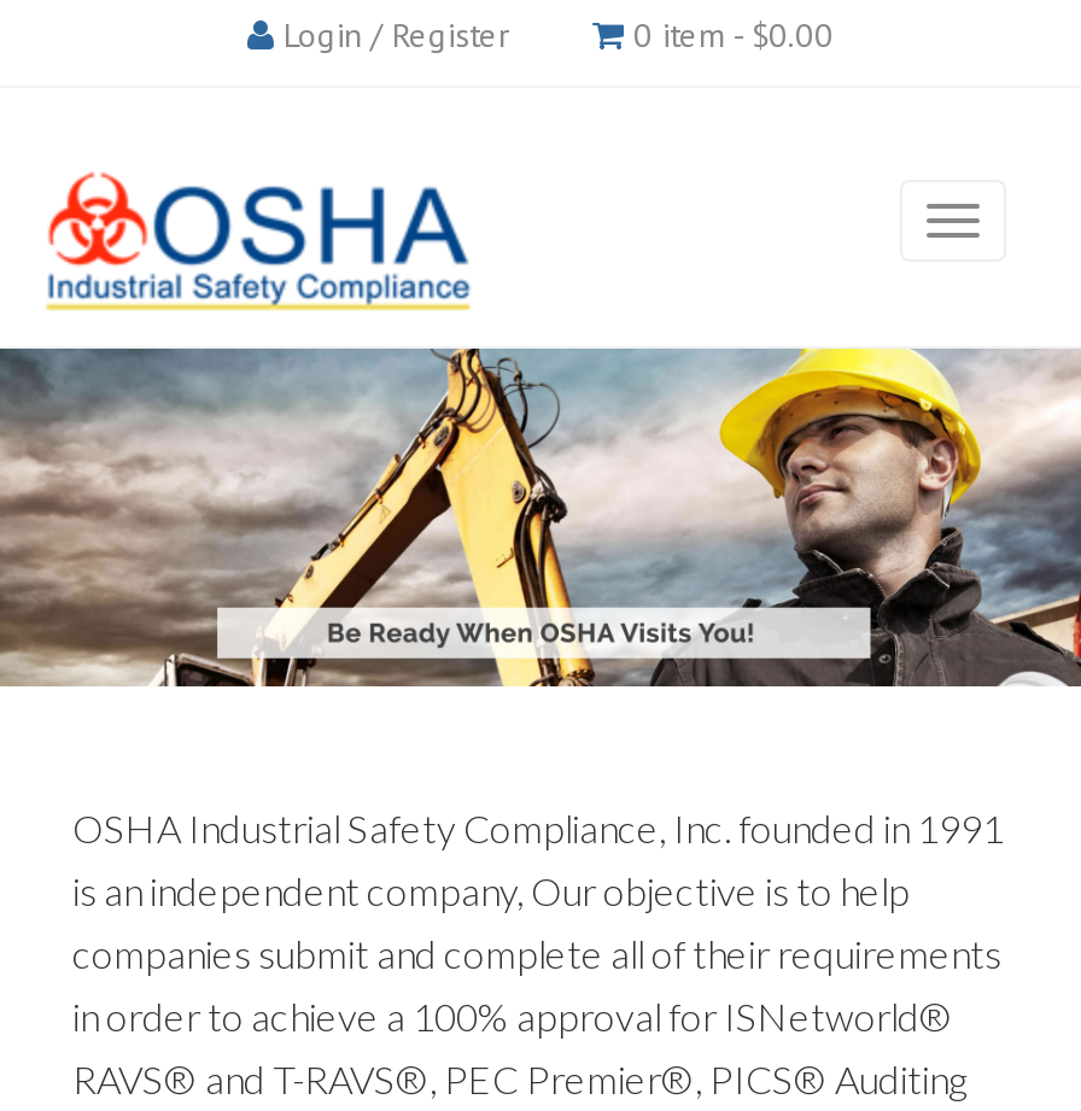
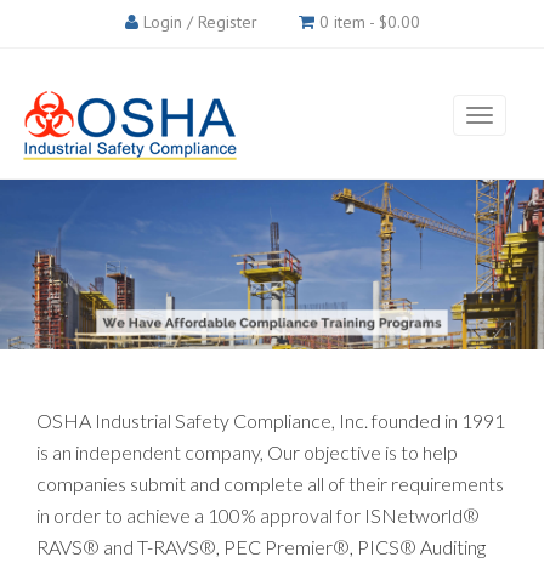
- [image]
+ [image]
